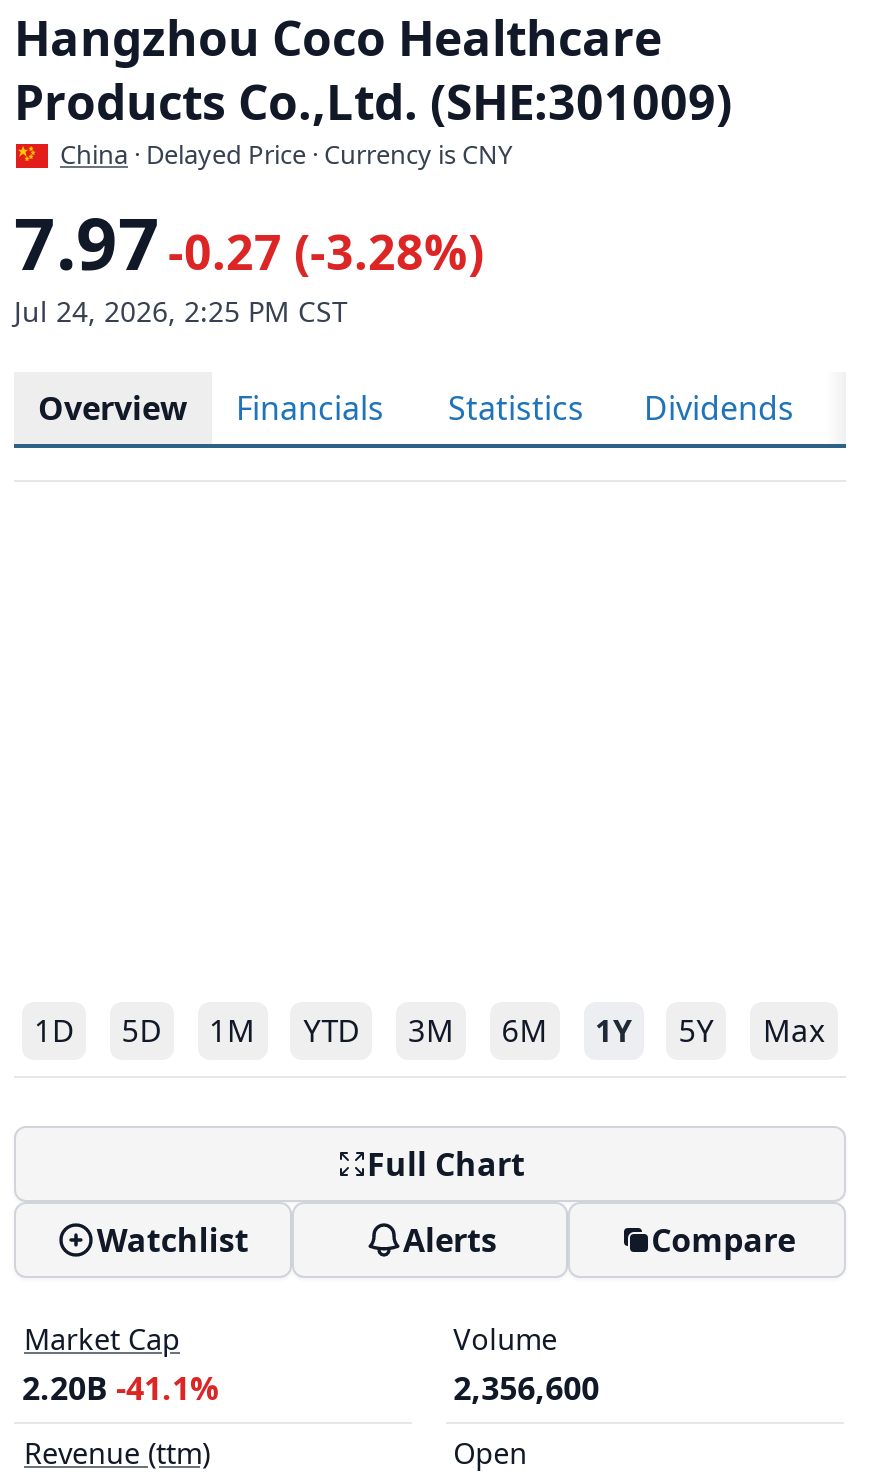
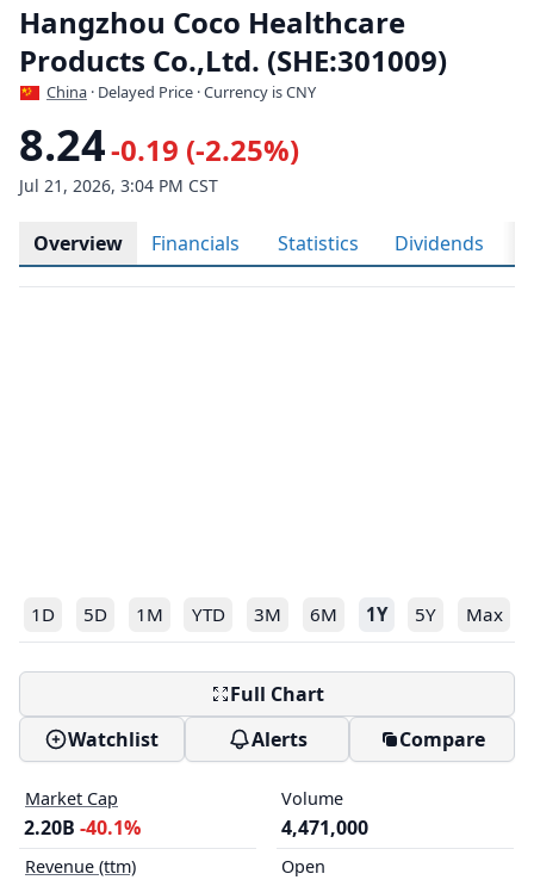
- 7.97 -0.27 (-3.28%)
+ 8.24 -0.19 (-2.25%)

- Jul 24, 2026, 2:25 PM CST
+ Jul 21, 2026, 3:04 PM CST

- 2.20B -41.1%
+ 2.20B -40.1%

- 2,356,600
+ 4,471,000
